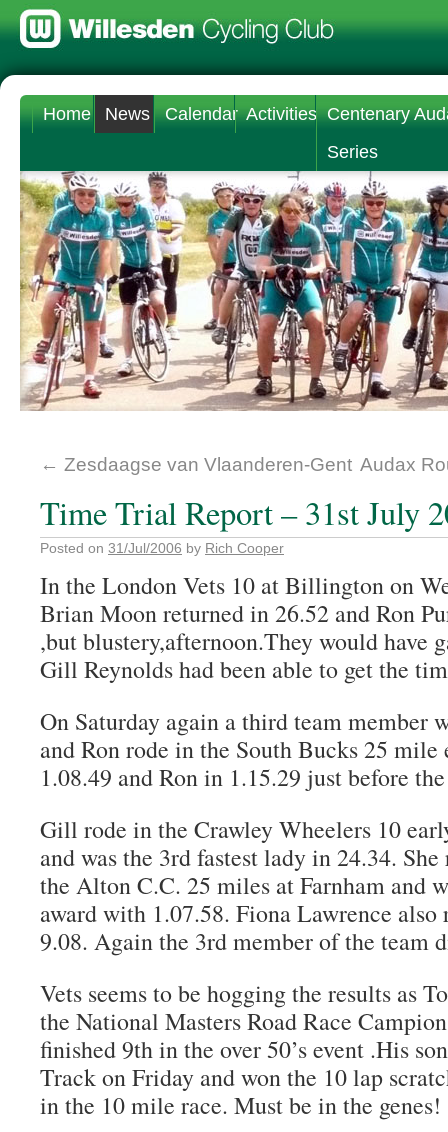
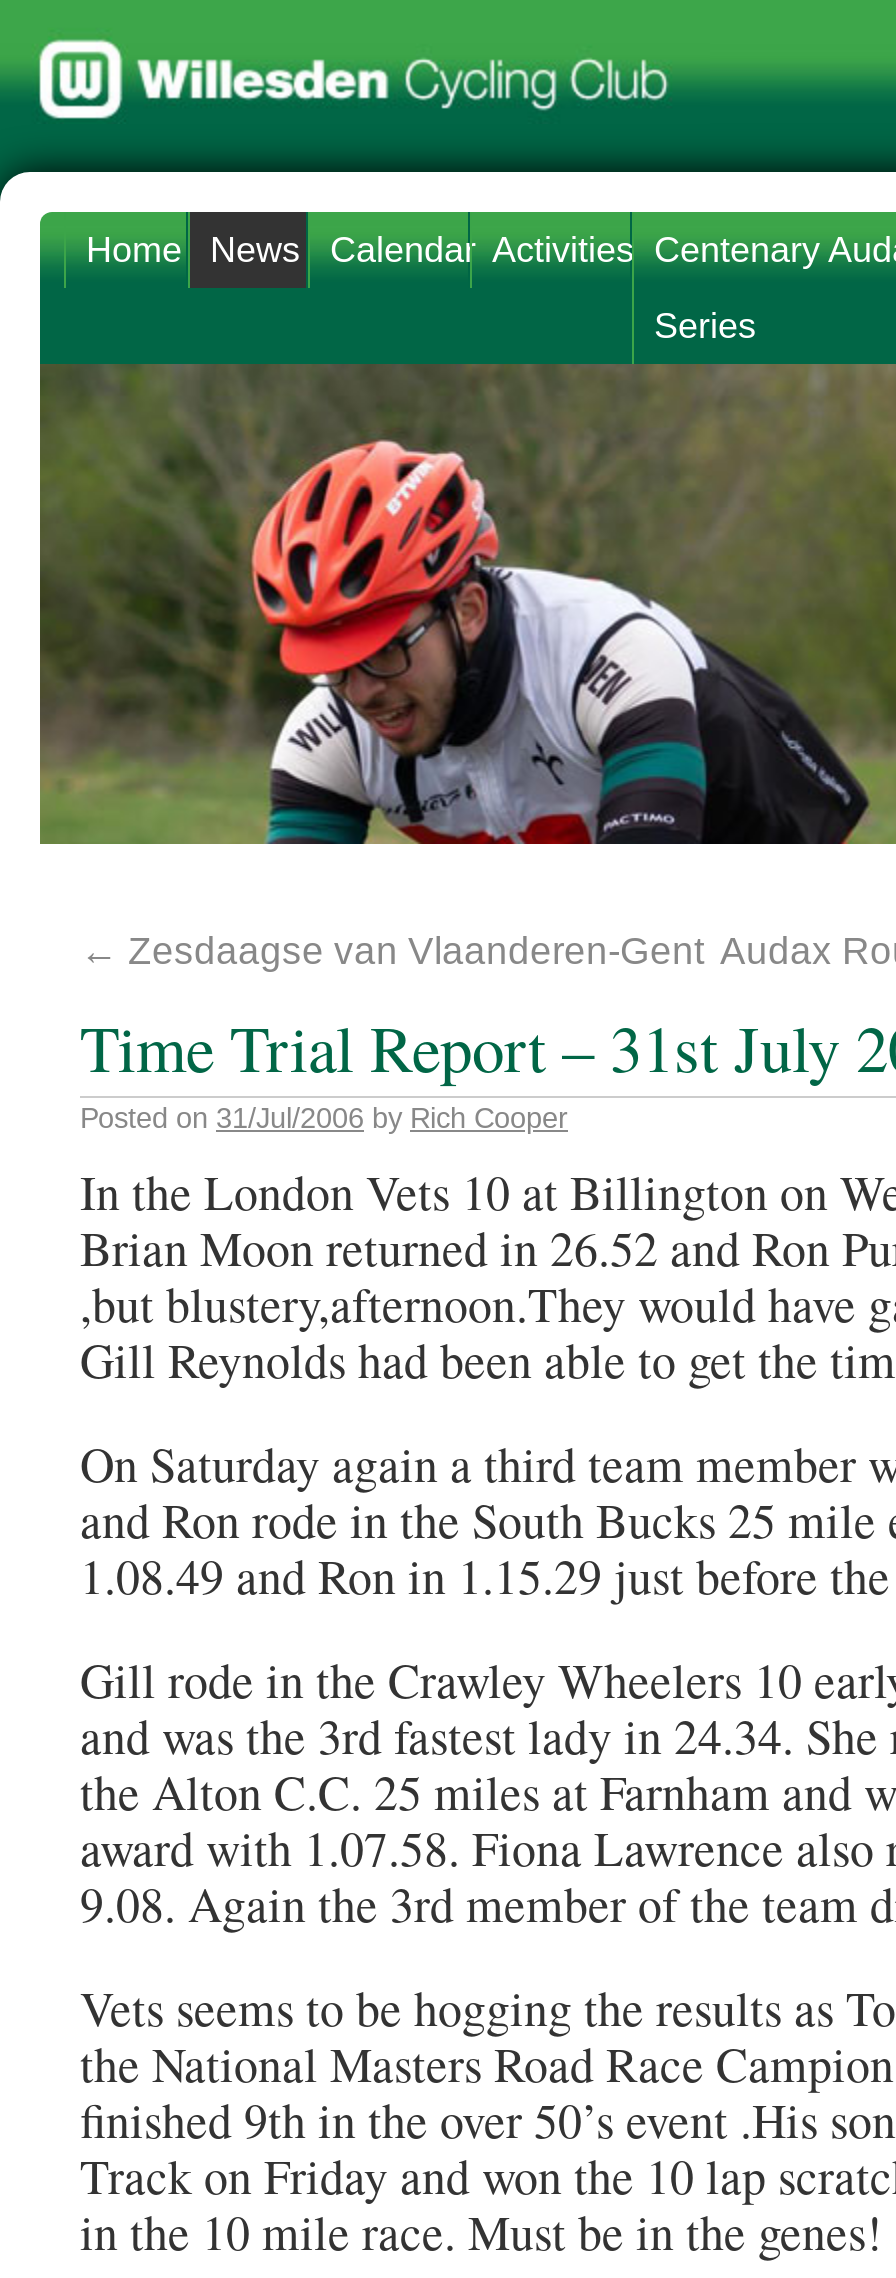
- [image]
+ [image]
